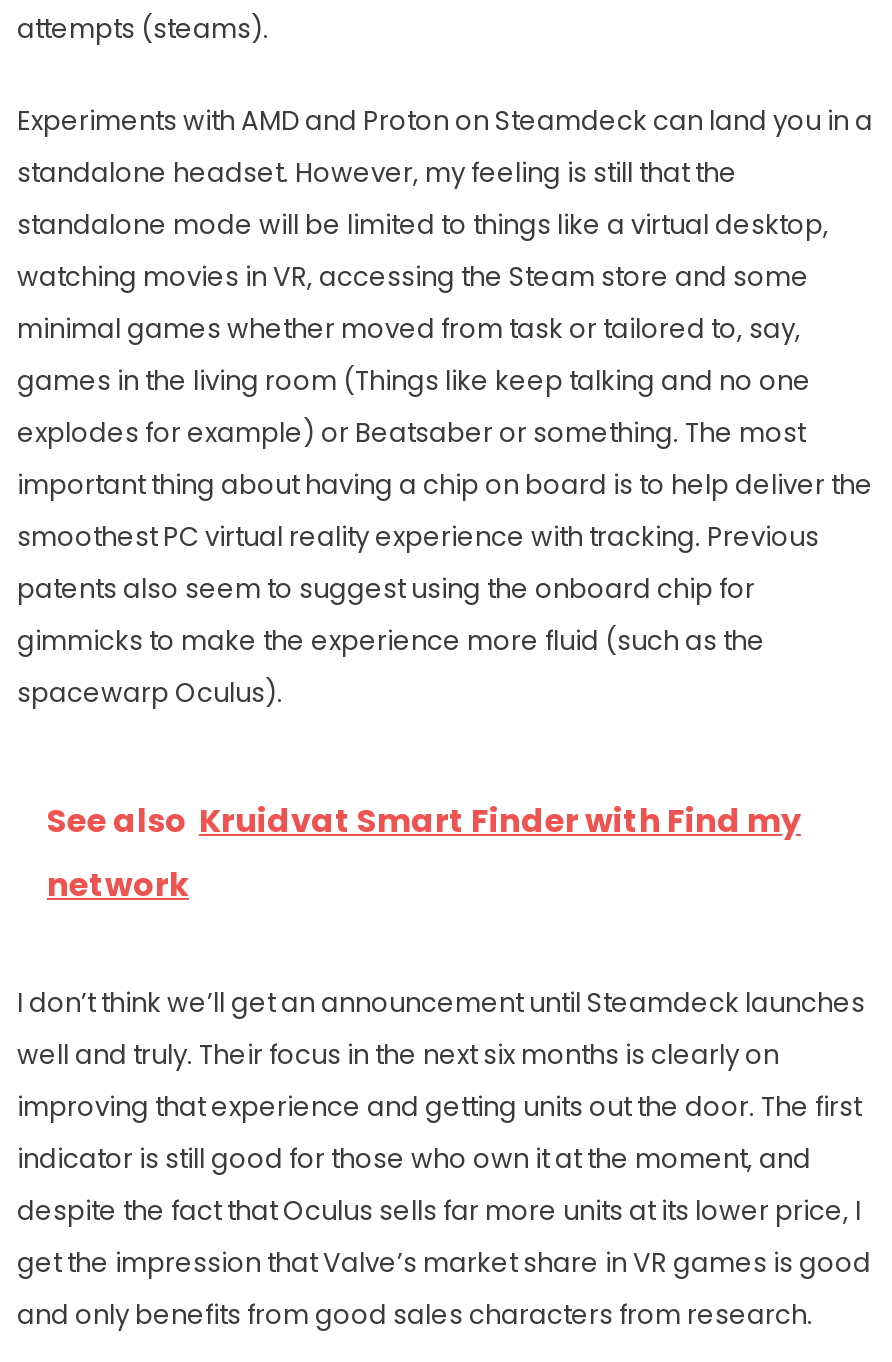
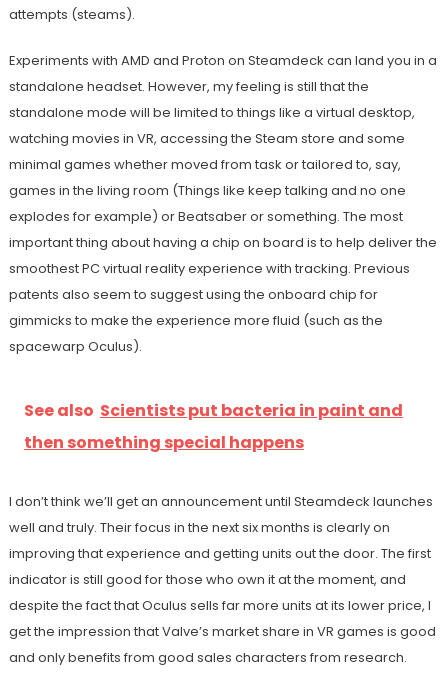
- See also Kruidvat Smart Finder with Find my
- network
+ See also Scientists put bacteria in paint and
+ then something special happens
